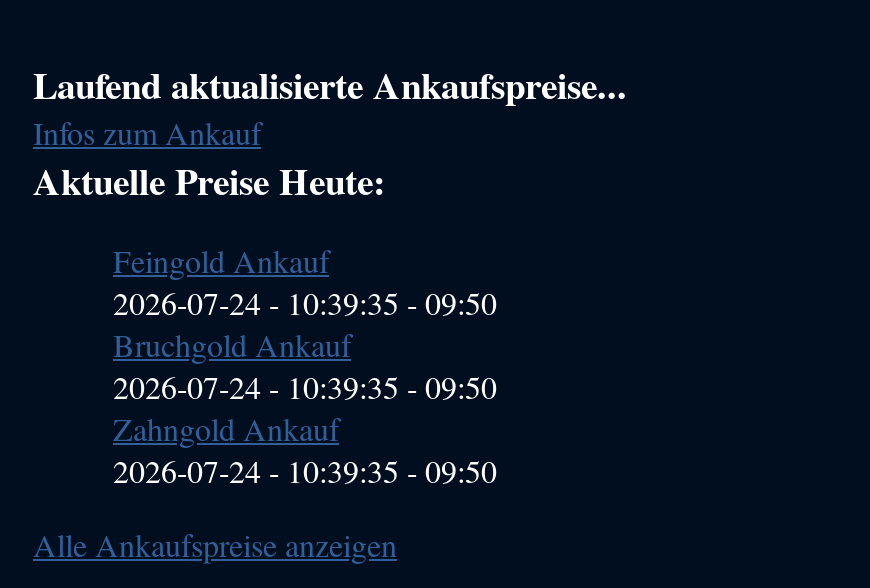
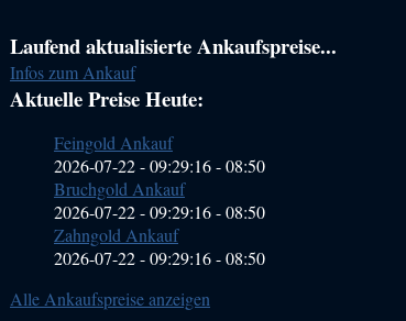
- 2026-07-24 - 10:39:35 - 09:50
+ 2026-07-22 - 09:29:16 - 08:50

- 2026-07-24 - 10:39:35 - 09:50
+ 2026-07-22 - 09:29:16 - 08:50

- 2026-07-24 - 10:39:35 - 09:50
+ 2026-07-22 - 09:29:16 - 08:50
